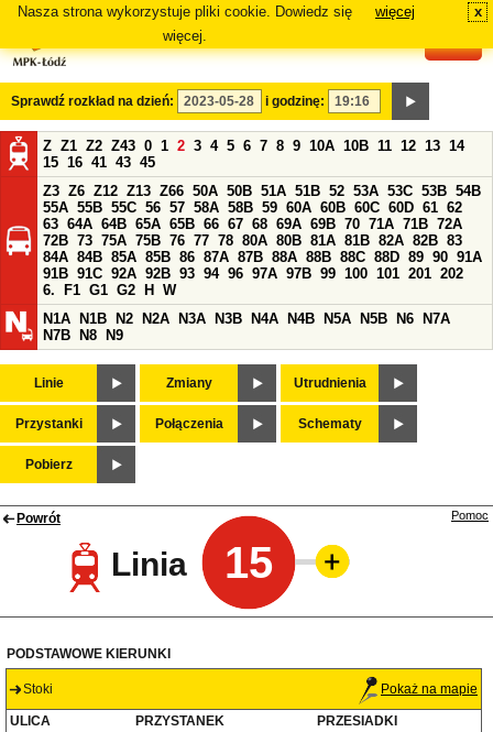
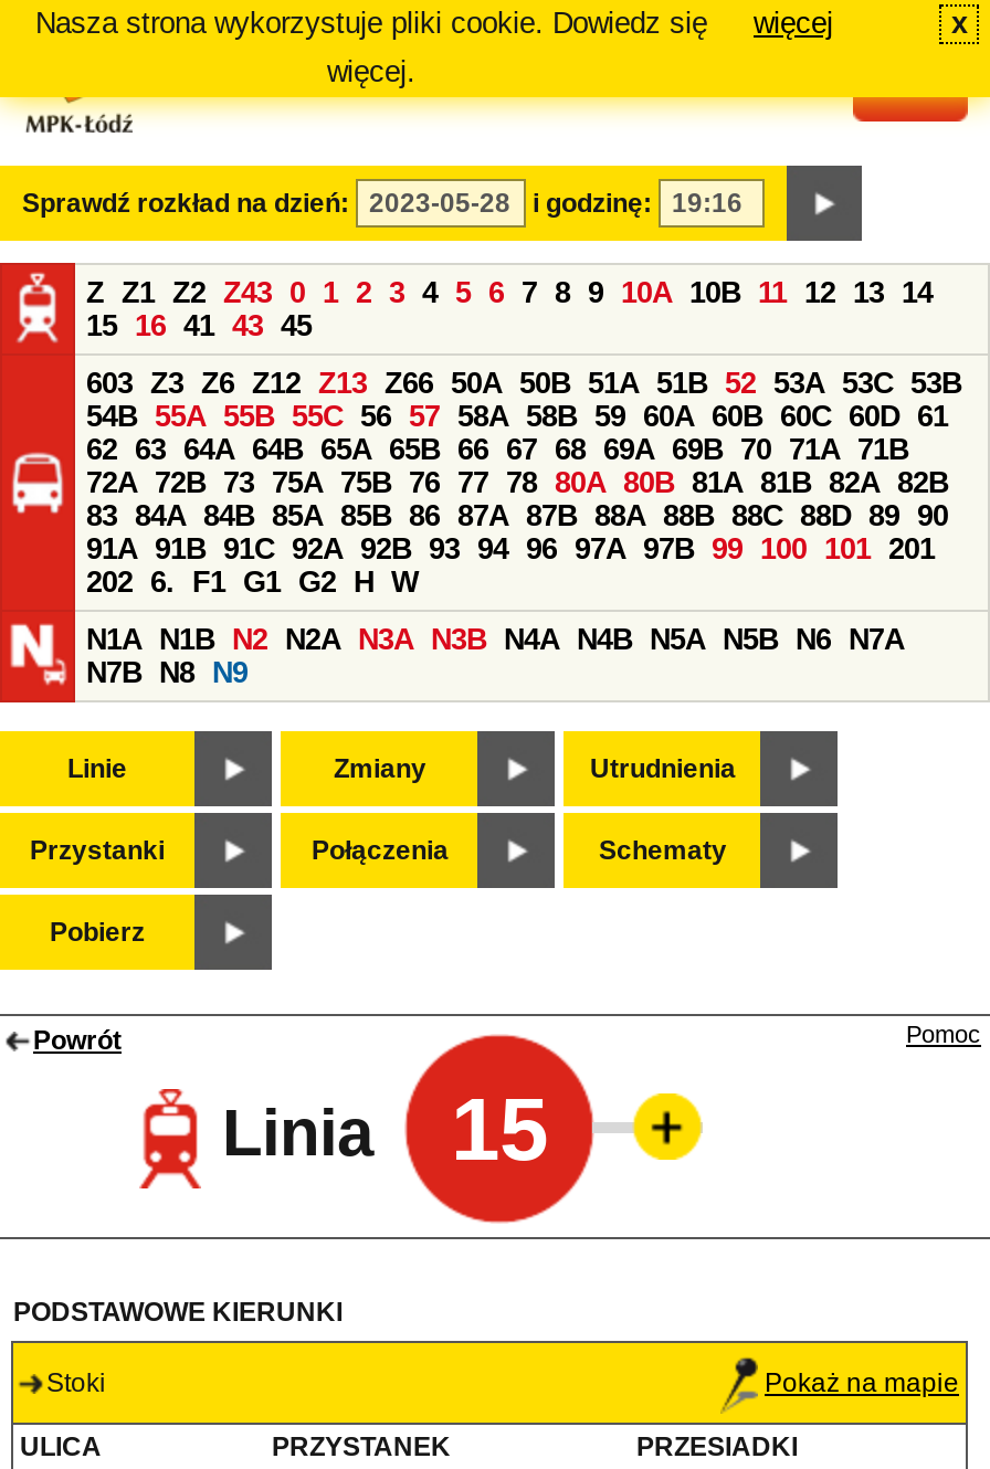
- Z3 Z6 Z12 Z13 Z66 50A 50B 51A 51B 52 53A 53C 53B 54B
- 55A 55B 55C 56 57 58A 58B 59 60A 60B 60C 60D 61 62
- 63 64A 64B 65A 65B 66 67 68 69A 69B 70 71A 71B 72A
- 72B 73 75A 75B 76 77 78 80A 80B 81A 81B 82A 82B 83
- 84A 84B 85A 85B 86 87A 87B 88A 88B 88C 88D 89 90 91A
- 91B 91C 92A 92B 93 94 96 97A 97B 99 100 101 201 202
- 6. F1 G1 G2 H W
+ 603 Z3 Z6 Z12 Z13 Z66 50A 50B 51A 51B 52 53A 53C 53B
+ 54B 55A 55B 55C 56 57 58A 58B 59 60A 60B 60C 60D 61
+ 62 63 64A 64B 65A 65B 66 67 68 69A 69B 70 71A 71B
+ 72A 72B 73 75A 75B 76 77 78 80A 80B 81A 81B 82A 82B
+ 83 84A 84B 85A 85B 86 87A 87B 88A 88B 88C 88D 89 90
+ 91A 91B 91C 92A 92B 93 94 96 97A 97B 99 100 101 201
+ 202 6. F1 G1 G2 H W
